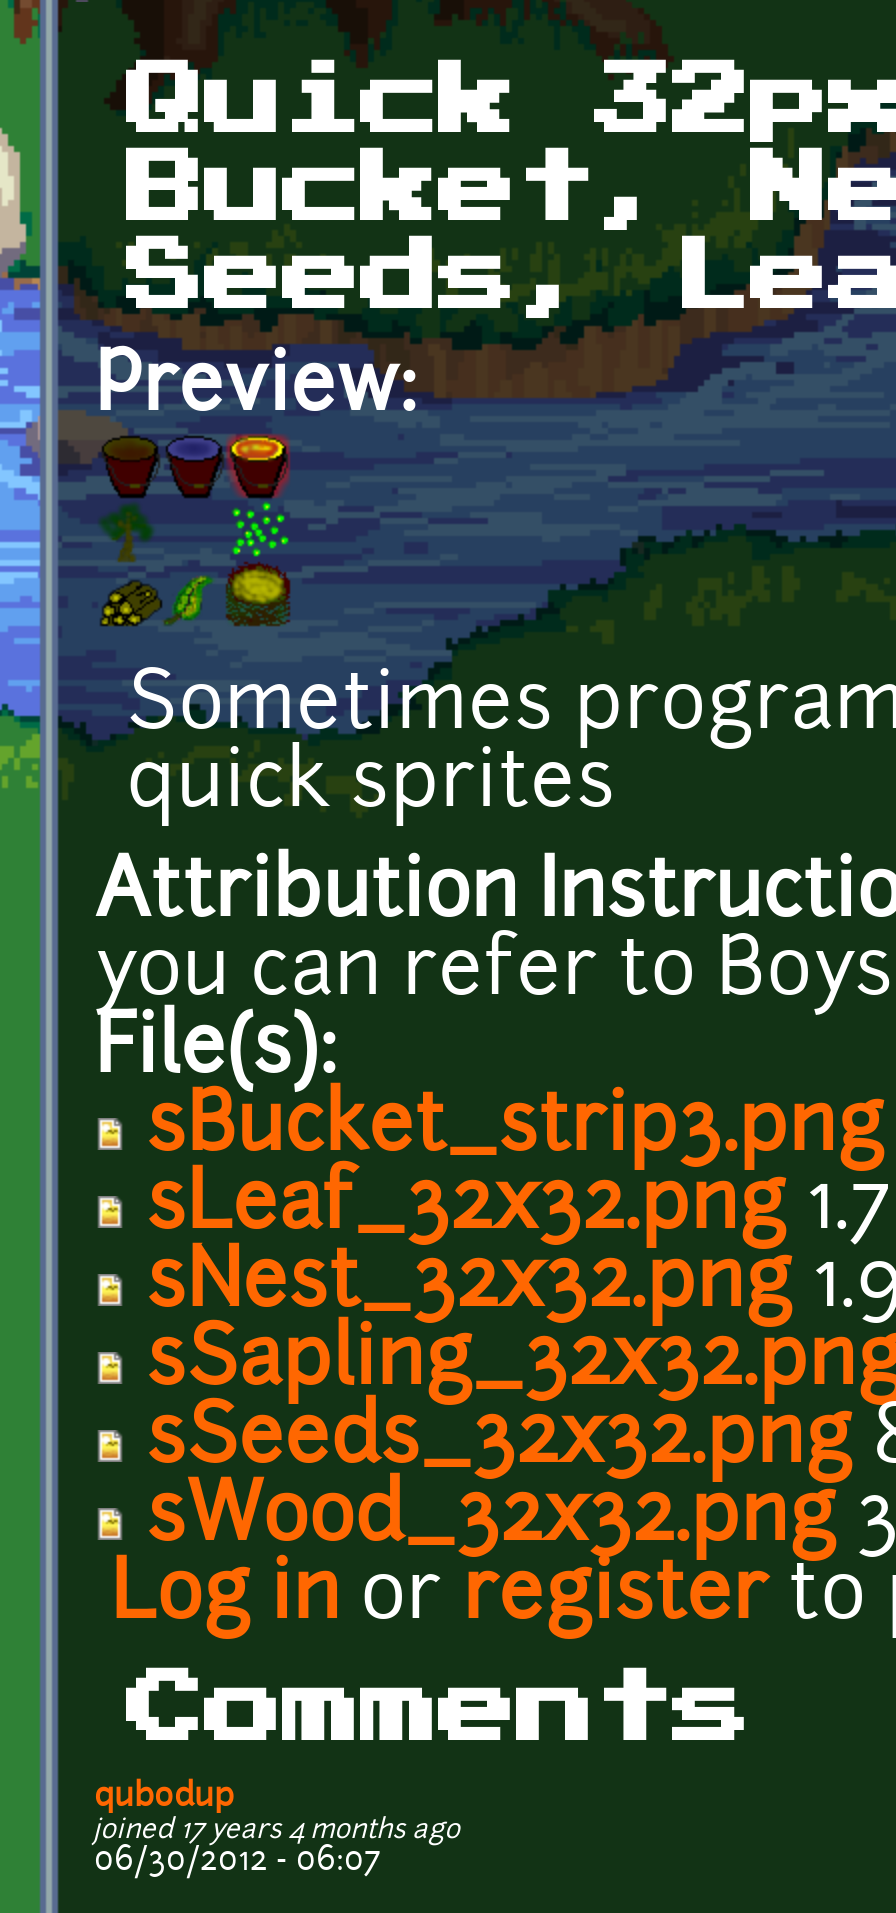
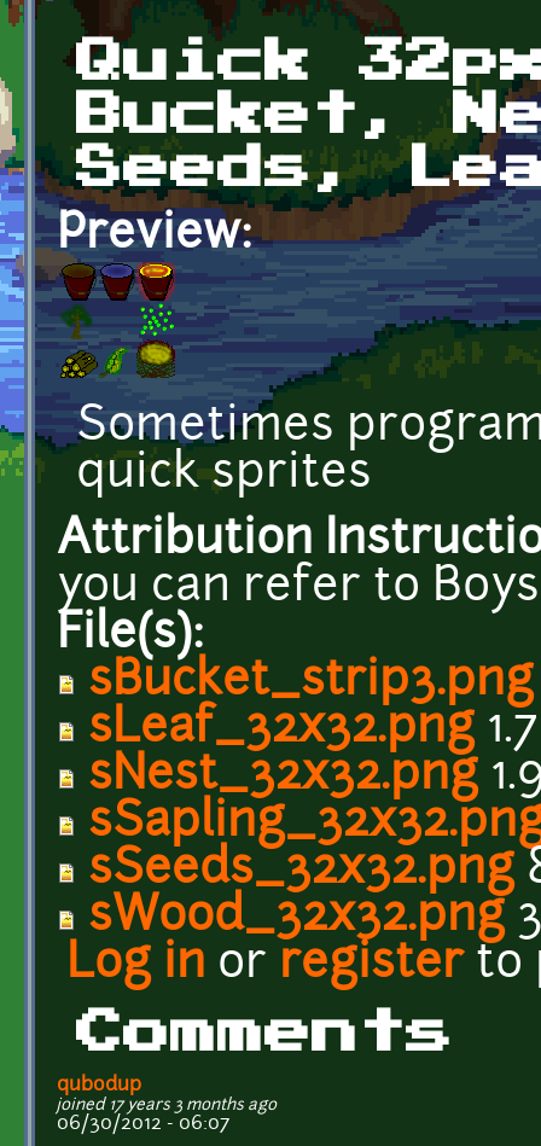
- joined 17 years 4 months ago
+ joined 17 years 3 months ago
